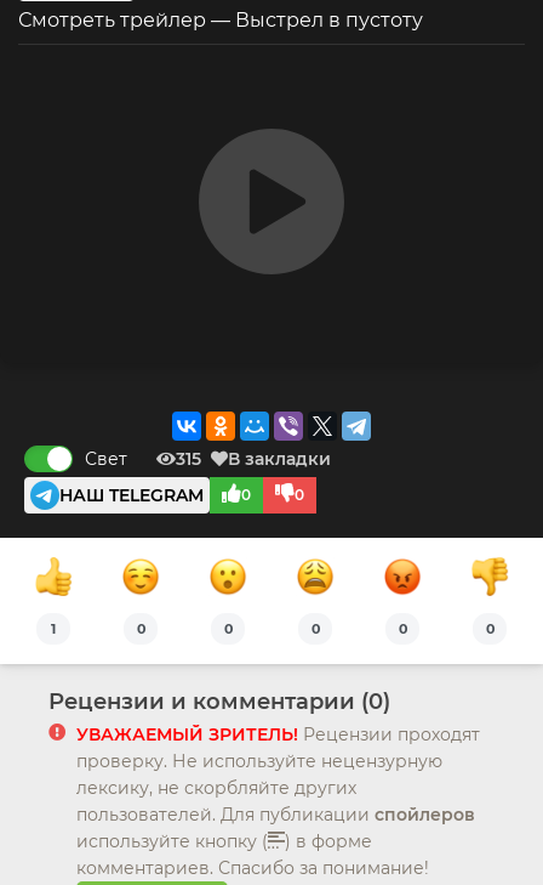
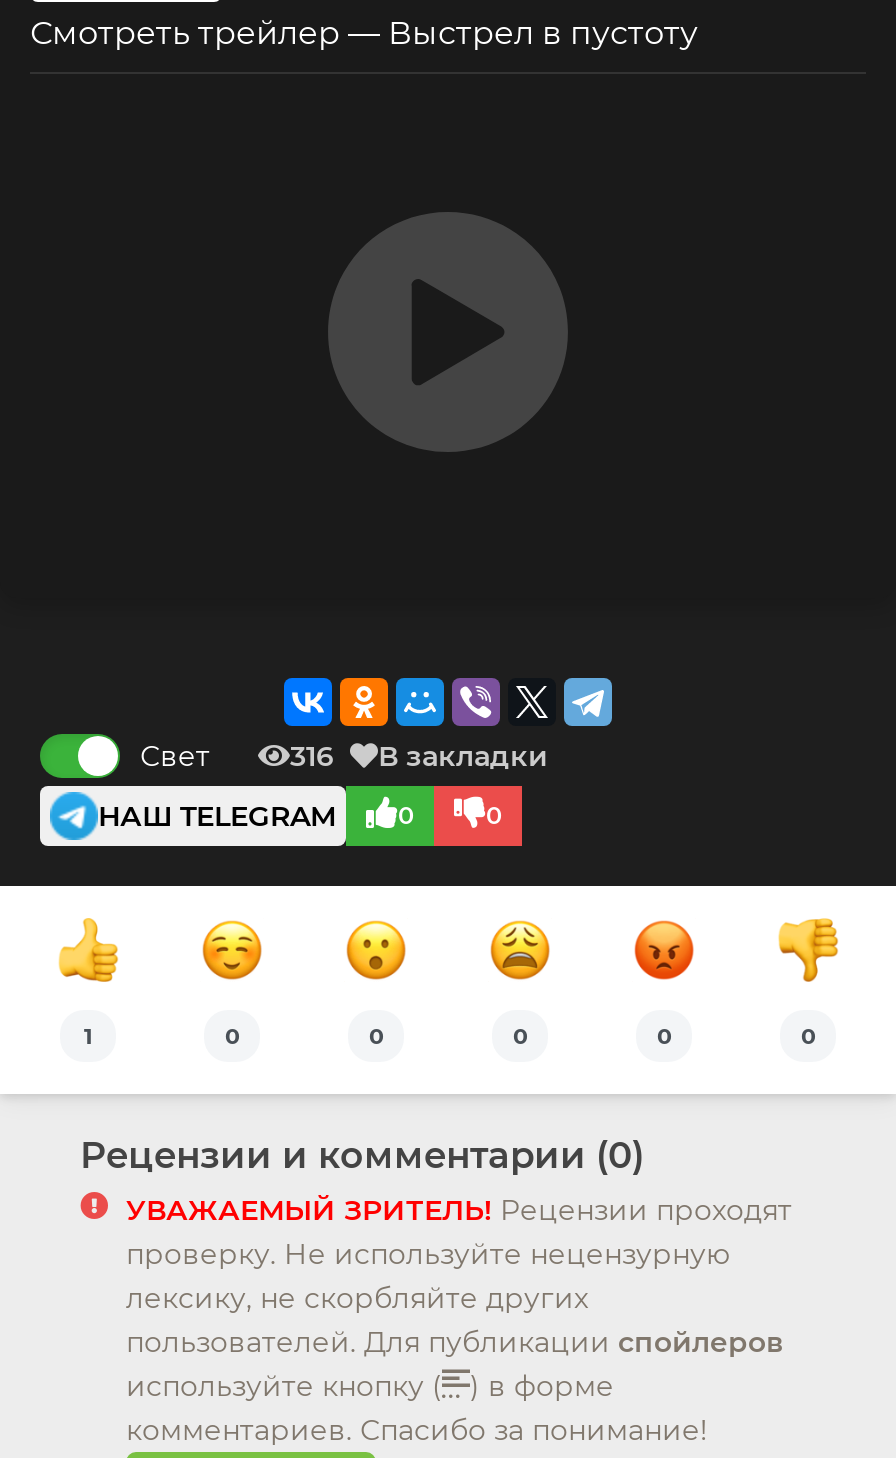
- 315 В закладки
+ 316 В закладки
